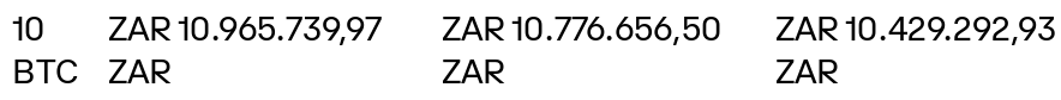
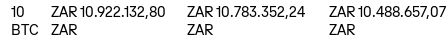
- ZAR 10.965.739,97
+ ZAR 10.922.132,80

- ZAR 10.776.656,50
+ ZAR 10.783.352,24

- ZAR 10.429.292,93
+ ZAR 10.488.657,07
